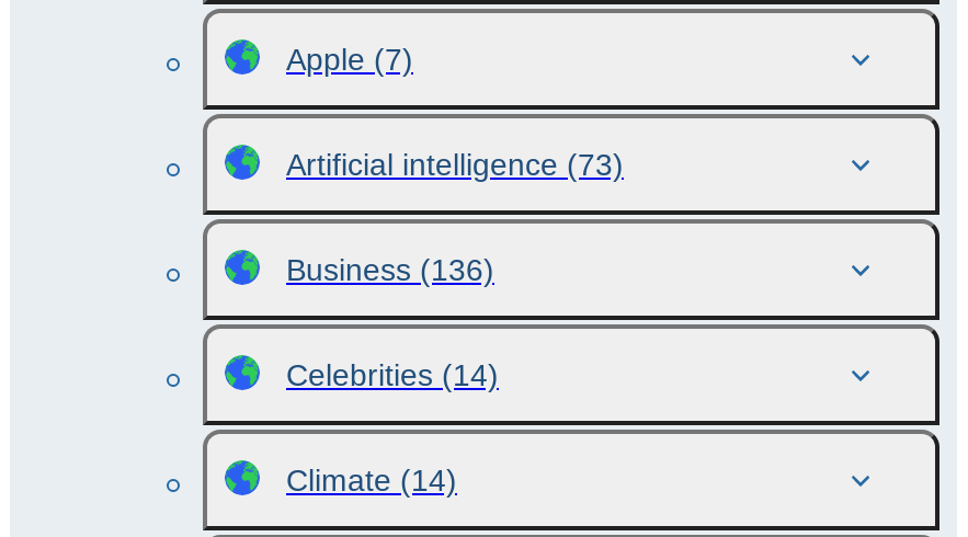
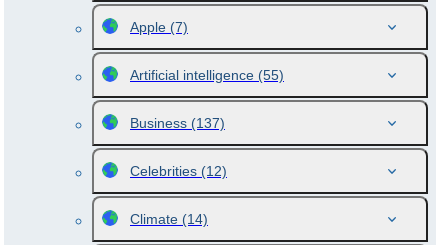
- Artificial intelligence (73)
+ Artificial intelligence (55)

- Business (136)
+ Business (137)

- Celebrities (14)
+ Celebrities (12)
